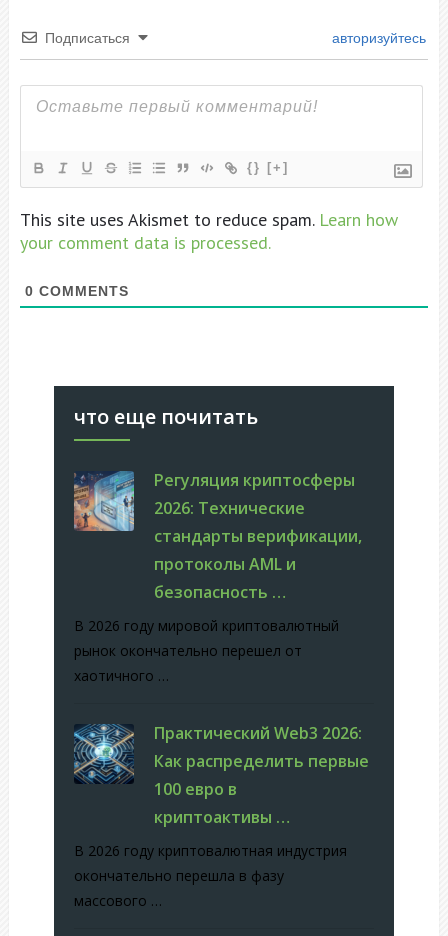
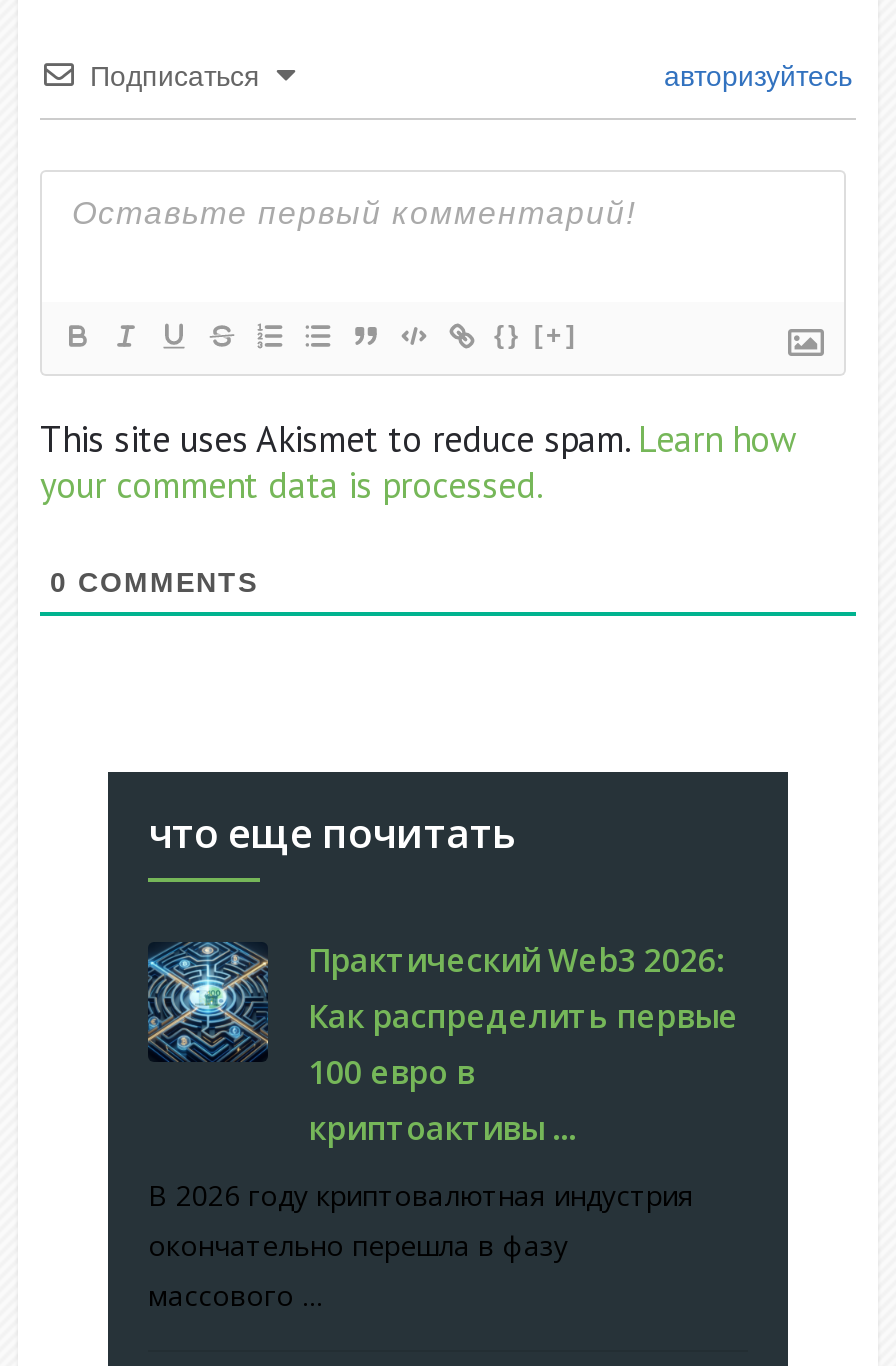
- [image]
- Регуляция криптосферы
- 2026: Технические
- стандарты верификации,
- протоколы AML и
- безопасность …
- В 2026 году мировой криптовалютный
- рынок окончательно перешел от
- хаотичного …
